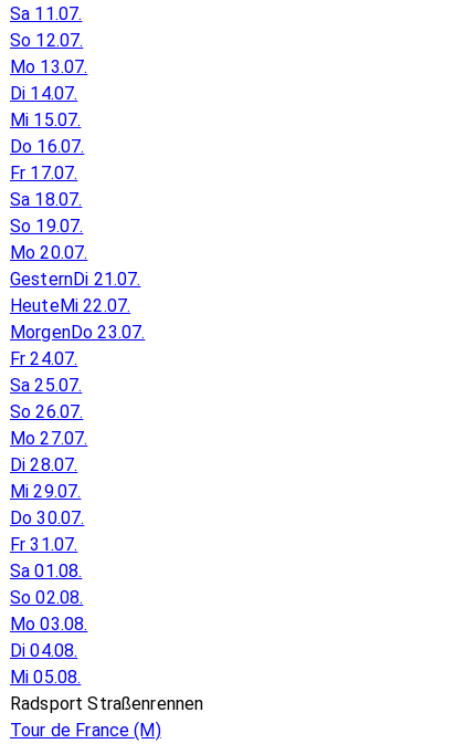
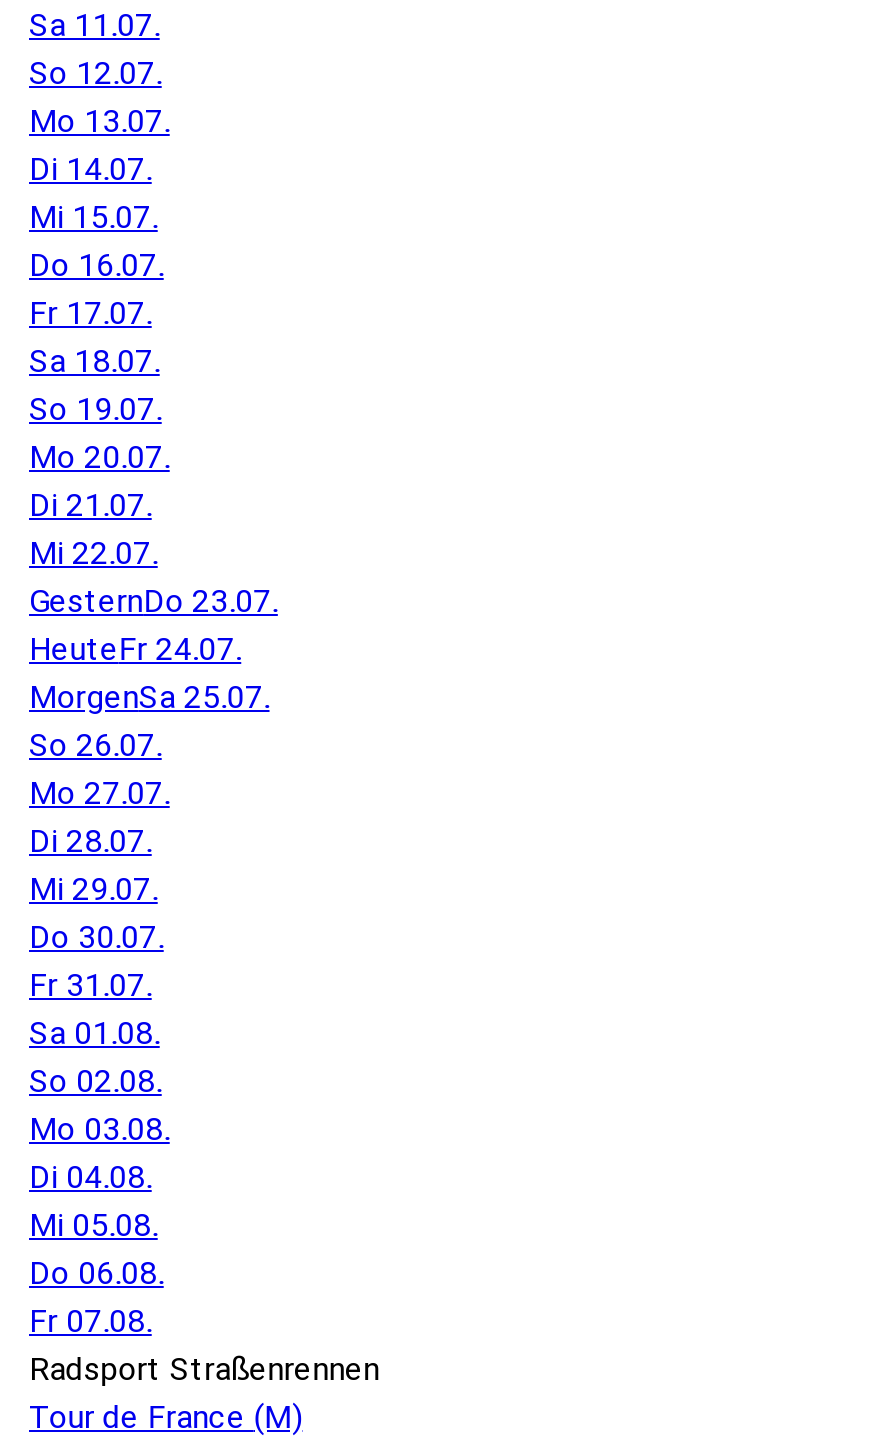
- GesternDi 21.07.
- HeuteMi 22.07.
- MorgenDo 23.07.
- Fr 24.07.
- Sa 25.07.
+ Di 21.07.
+ Mi 22.07.
+ GesternDo 23.07.
+ HeuteFr 24.07.
+ MorgenSa 25.07.

+ Do 06.08.
+ Fr 07.08.
